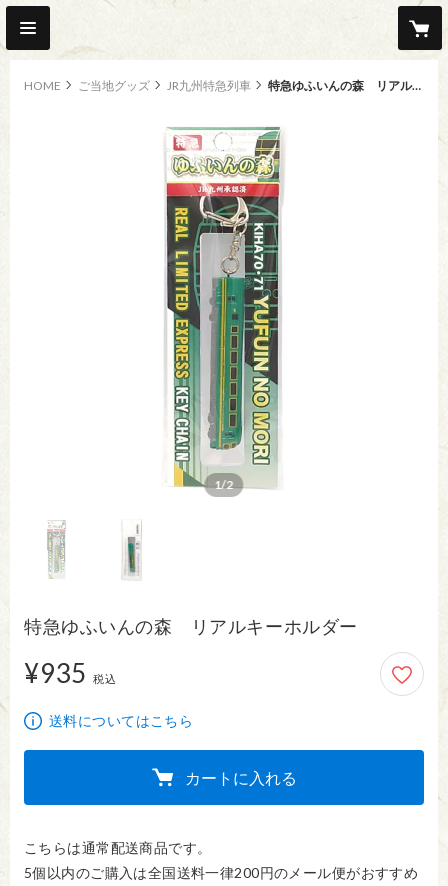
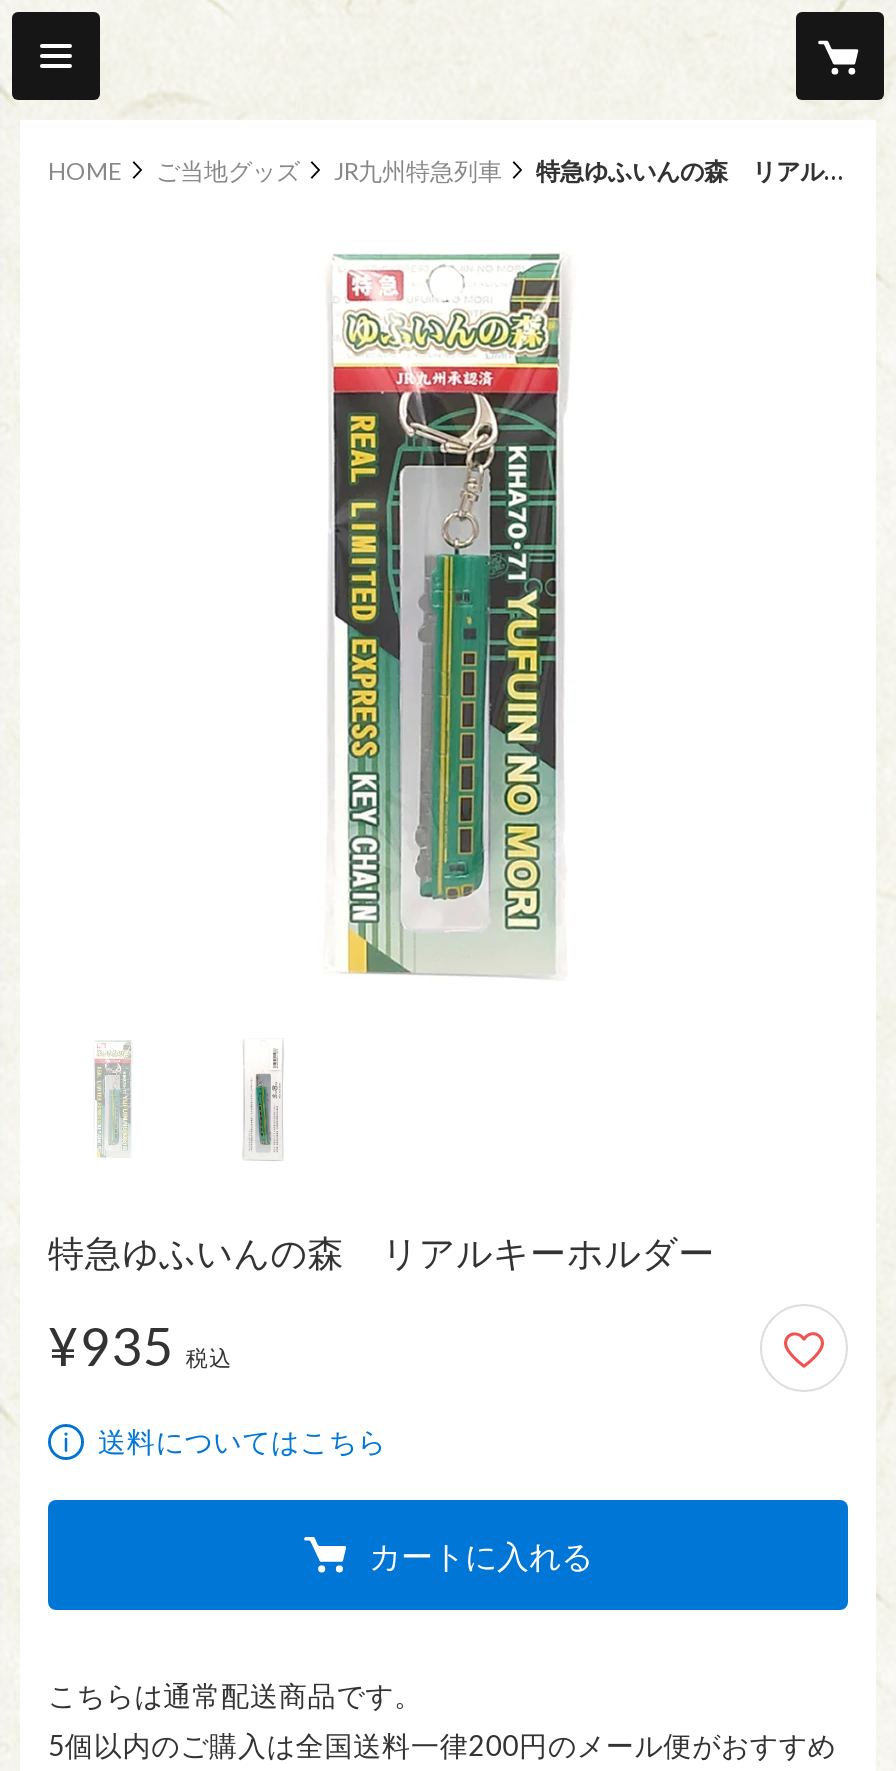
- 1/2
